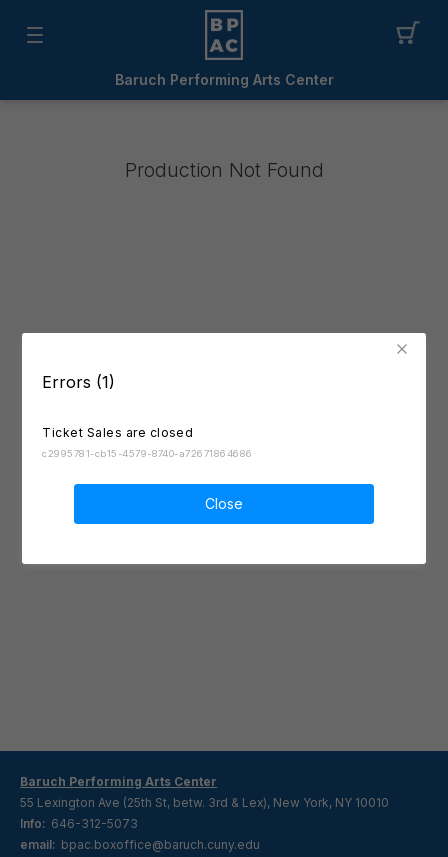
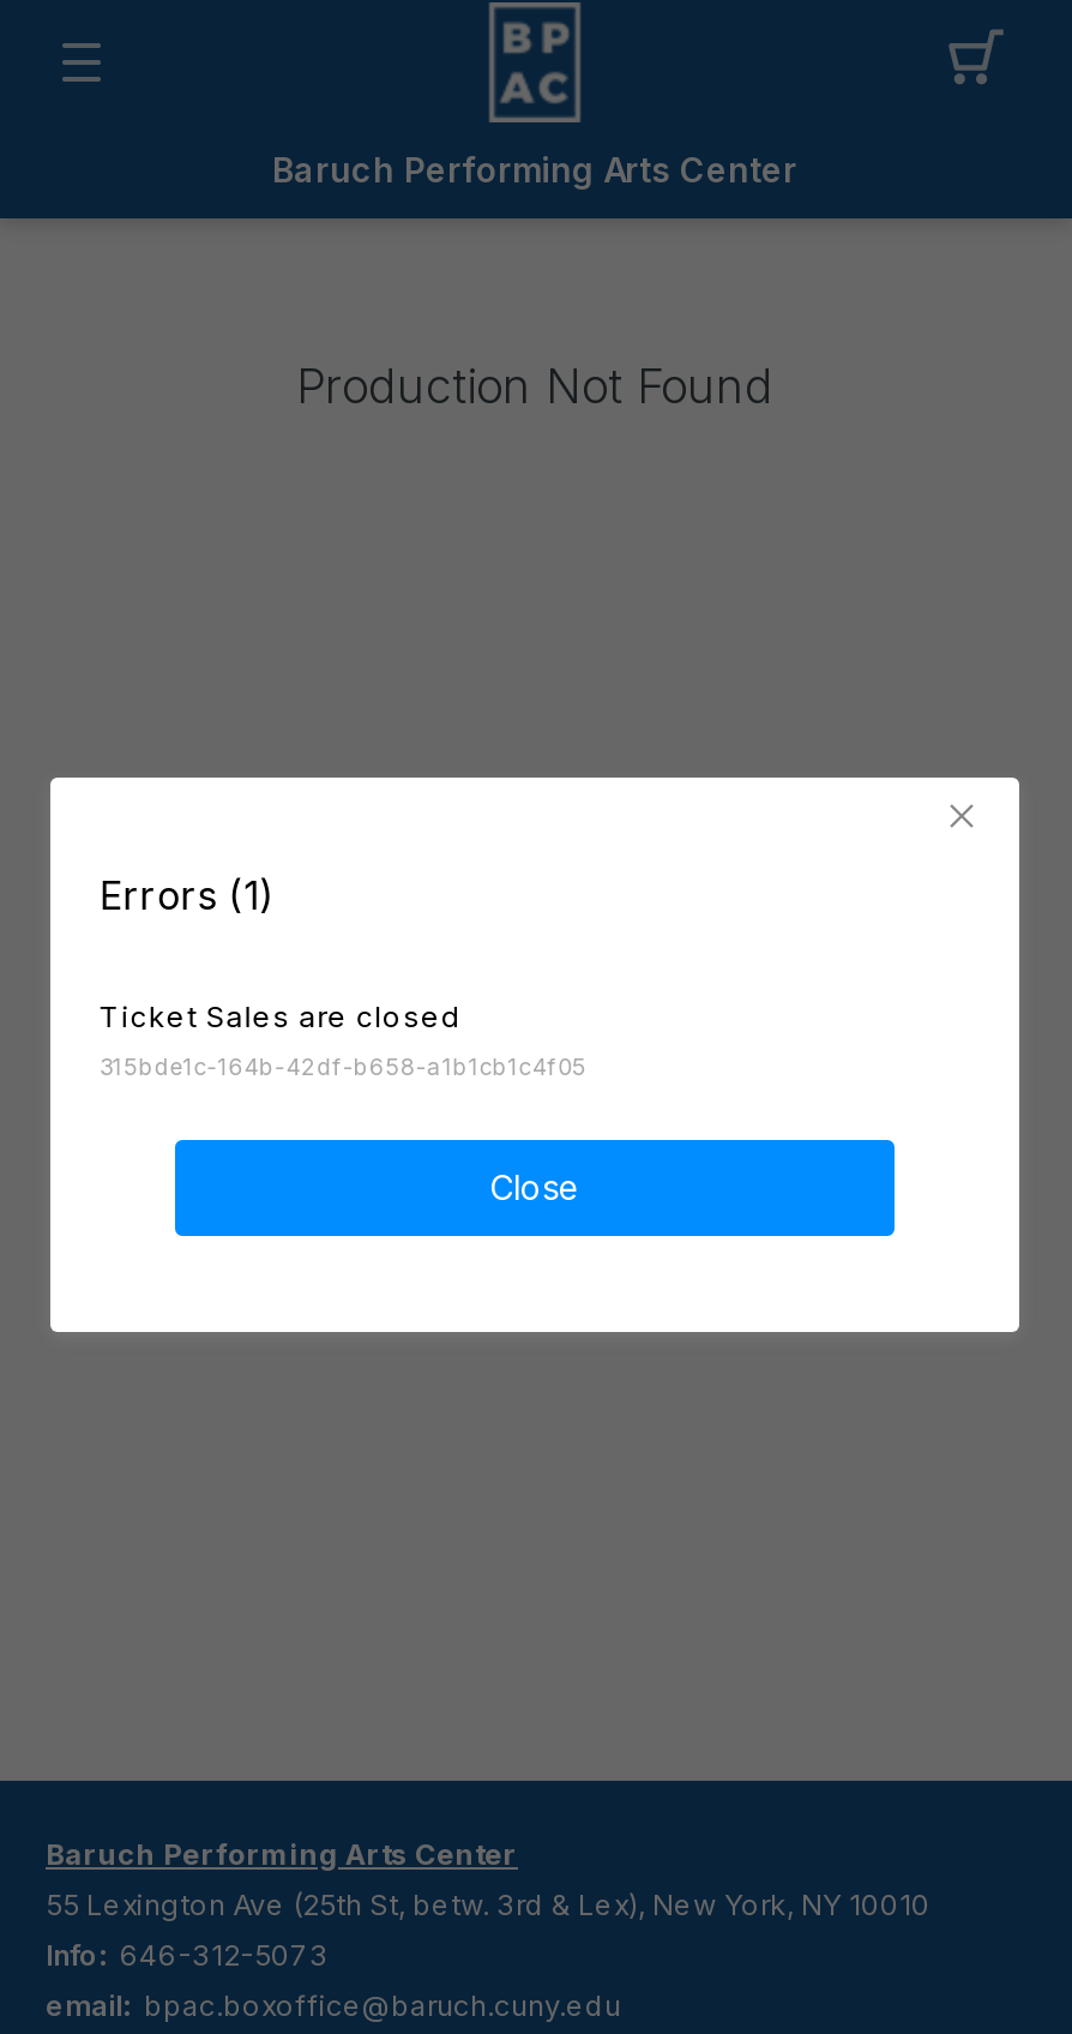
- c2995781-cb15-4579-8740-a72671864686
+ 315bde1c-164b-42df-b658-a1b1cb1c4f05
